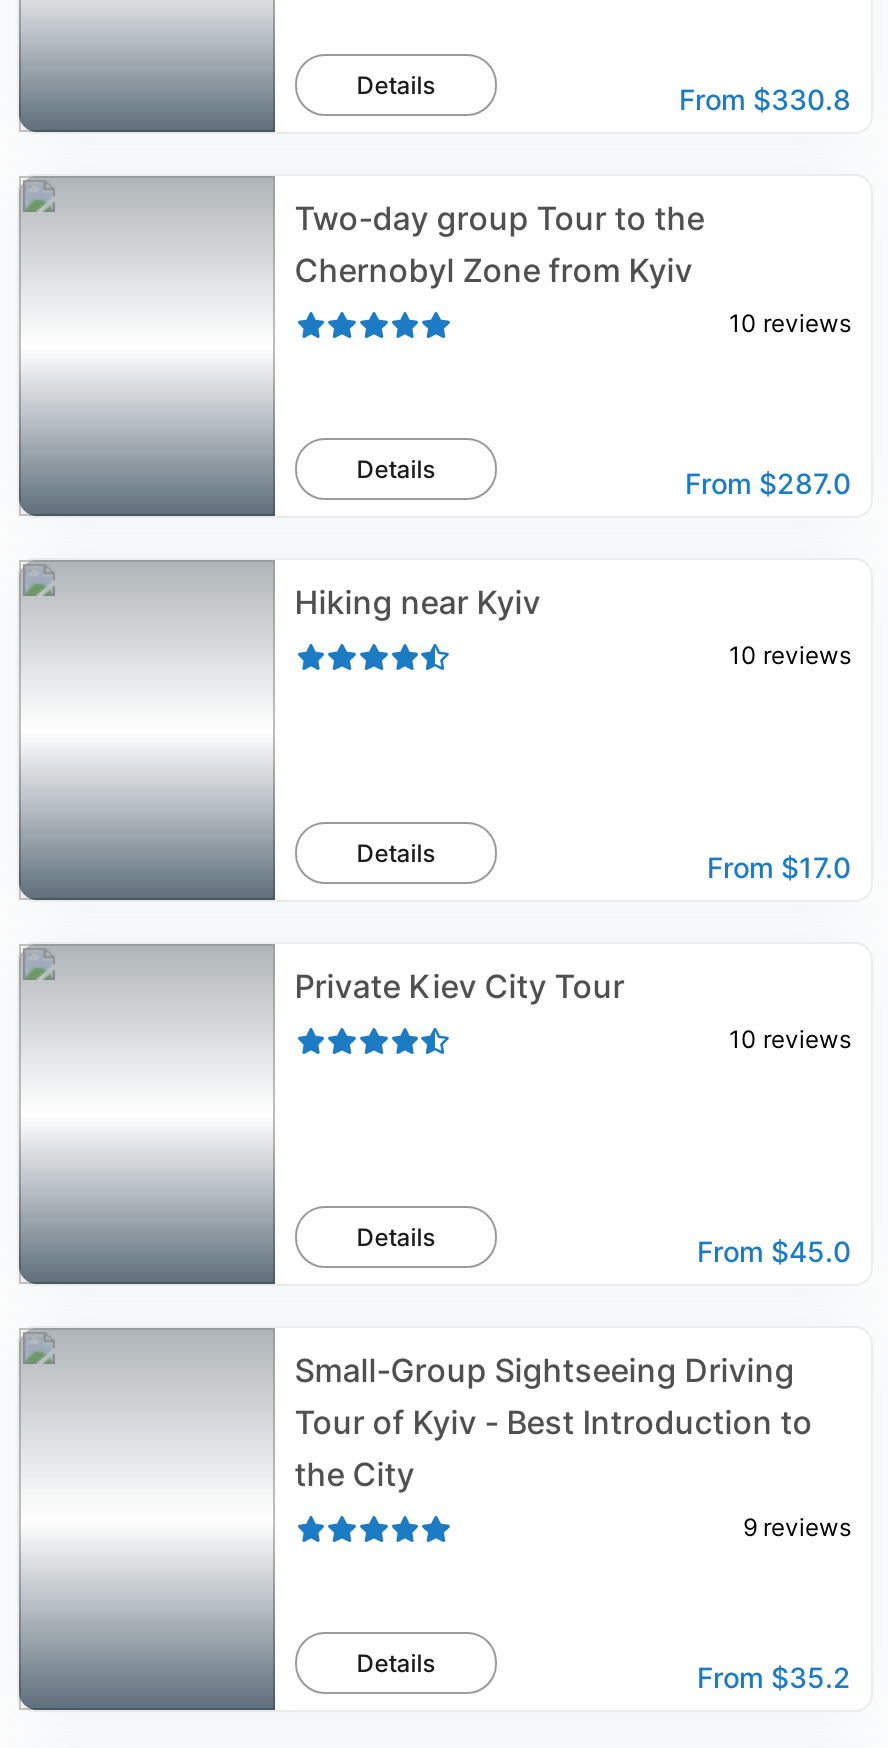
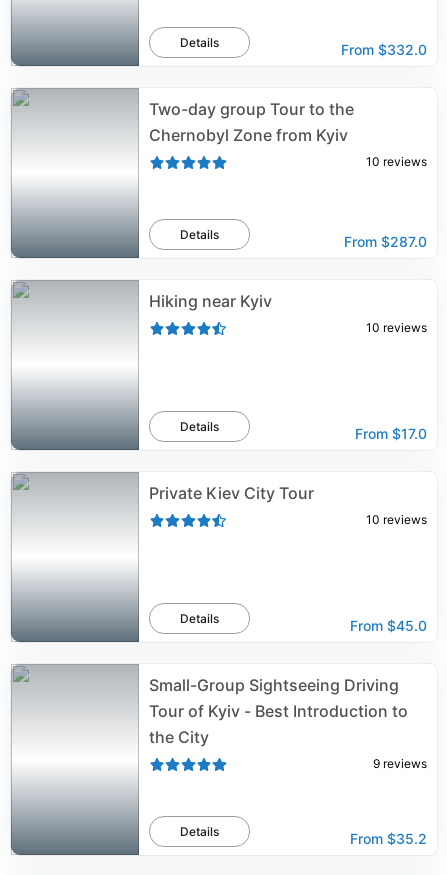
- From $330.8
+ From $332.0
